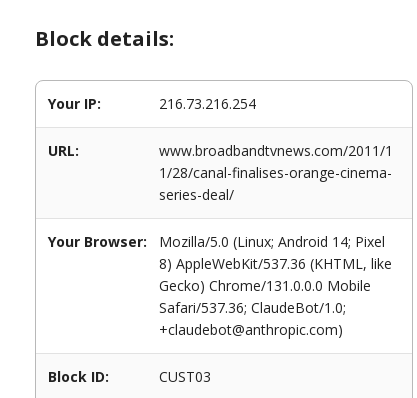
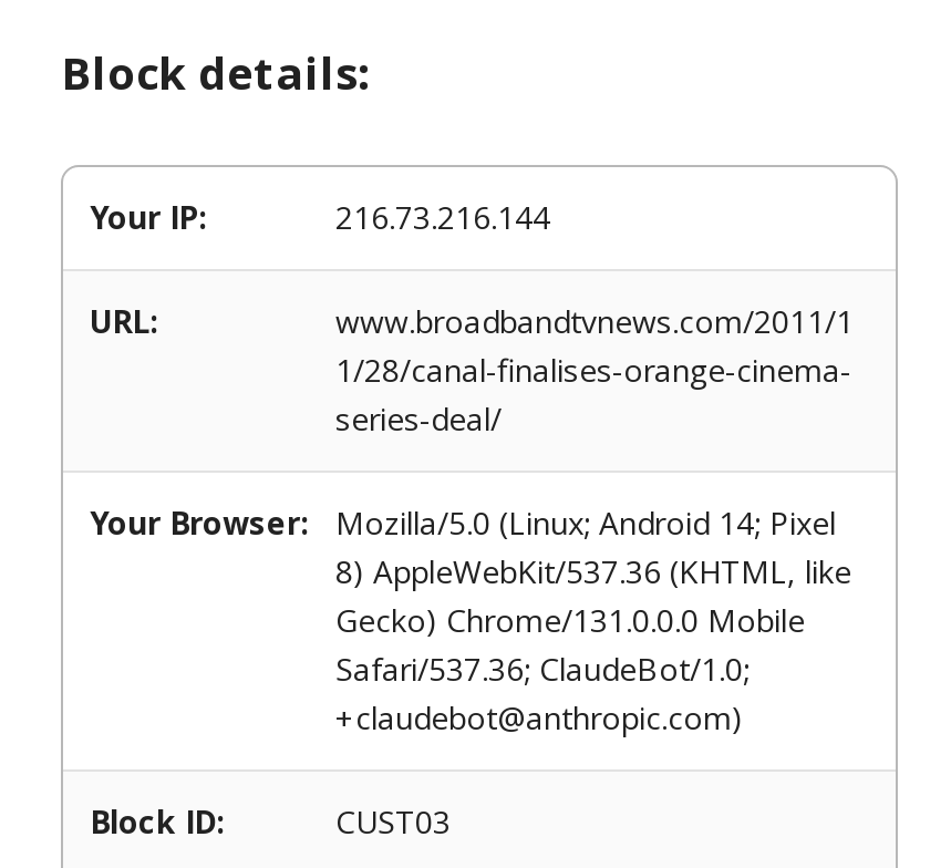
- 216.73.216.254
+ 216.73.216.144
